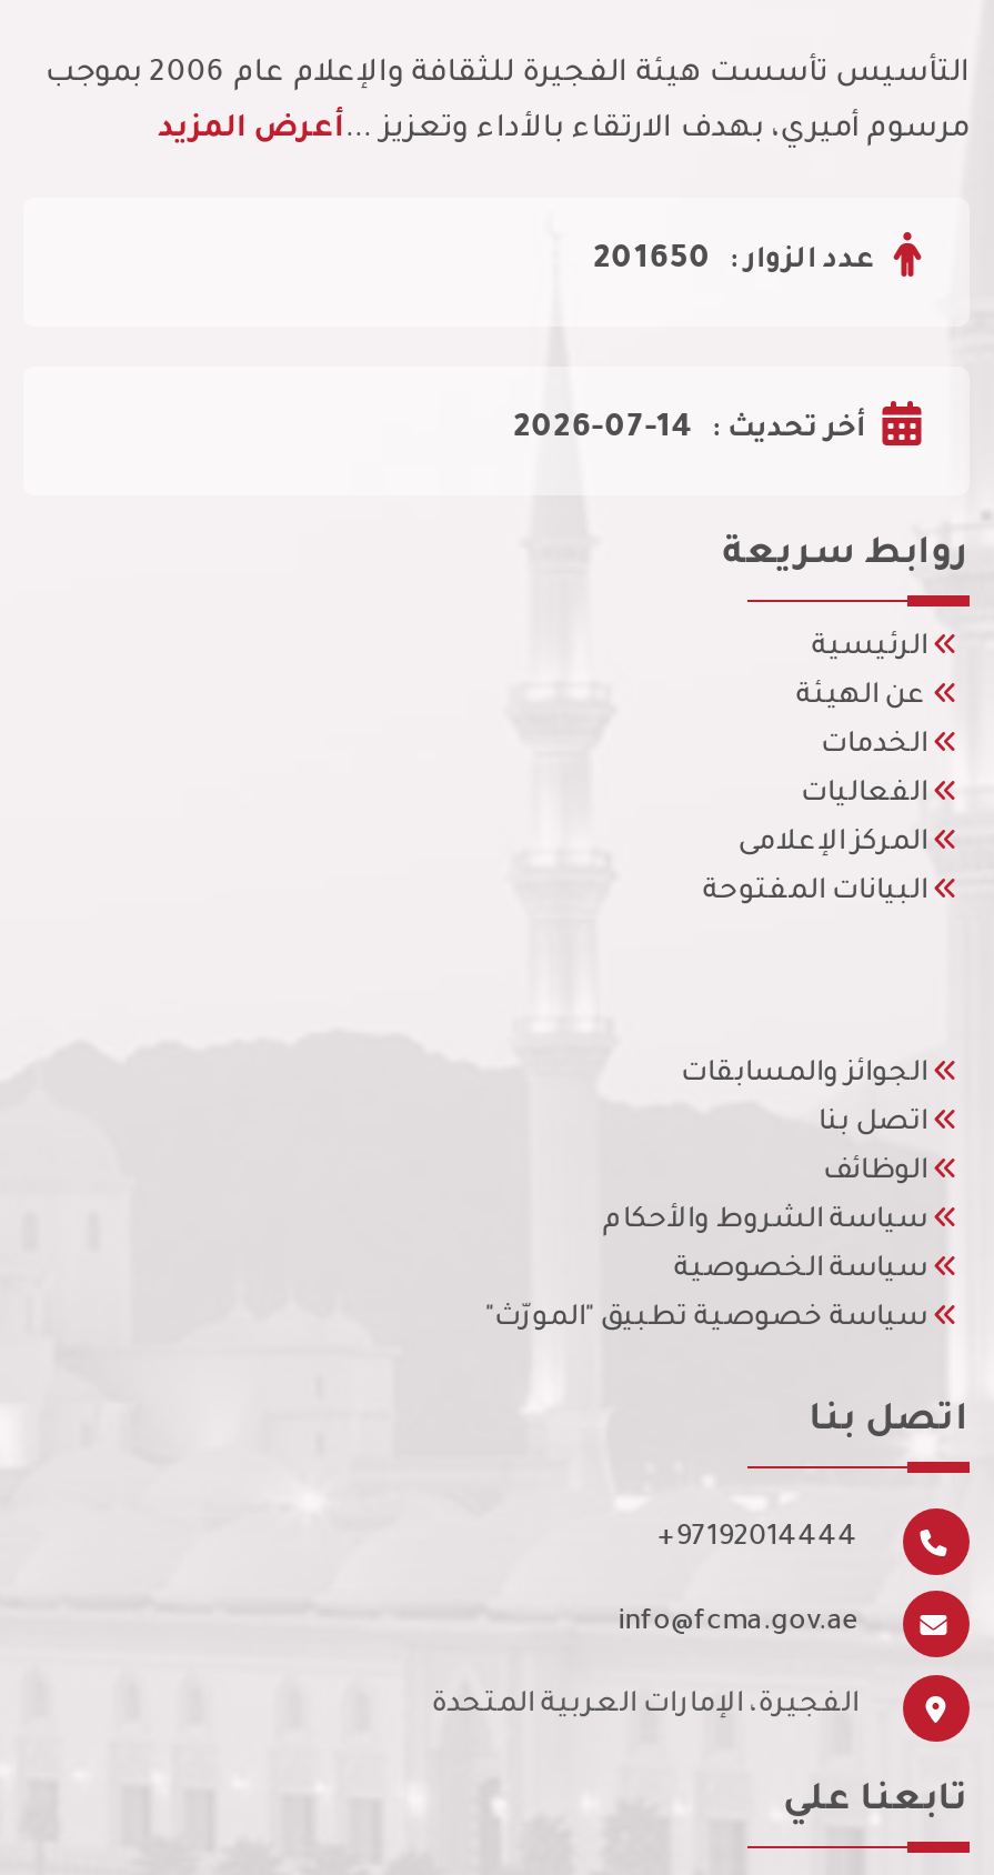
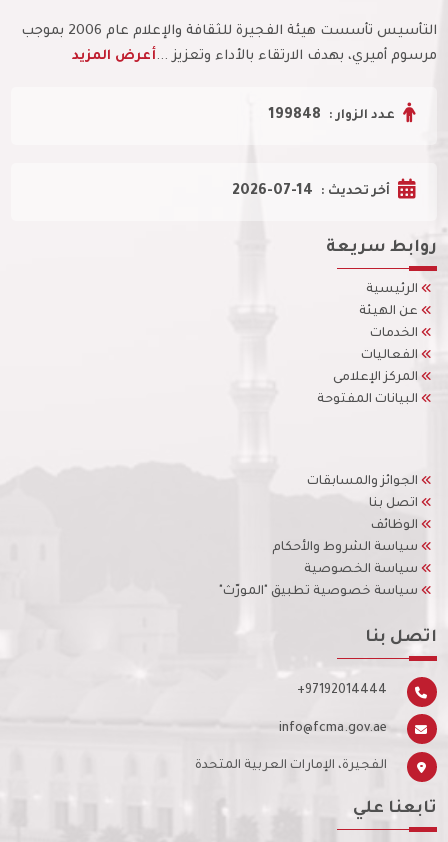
- عدد الزوار : 201650
+ عدد الزوار : 199848
